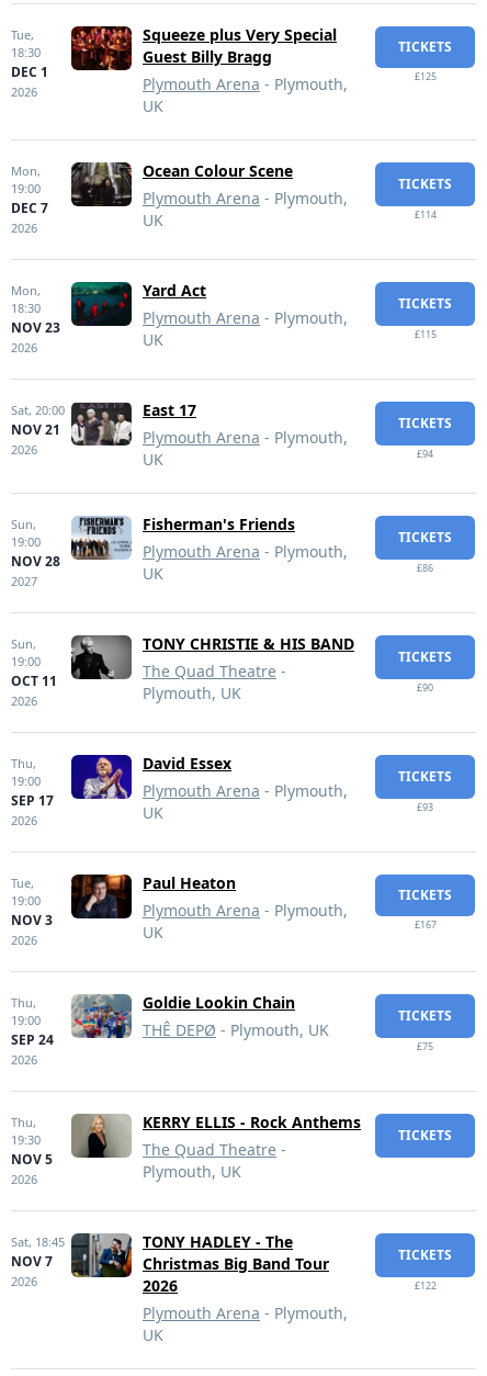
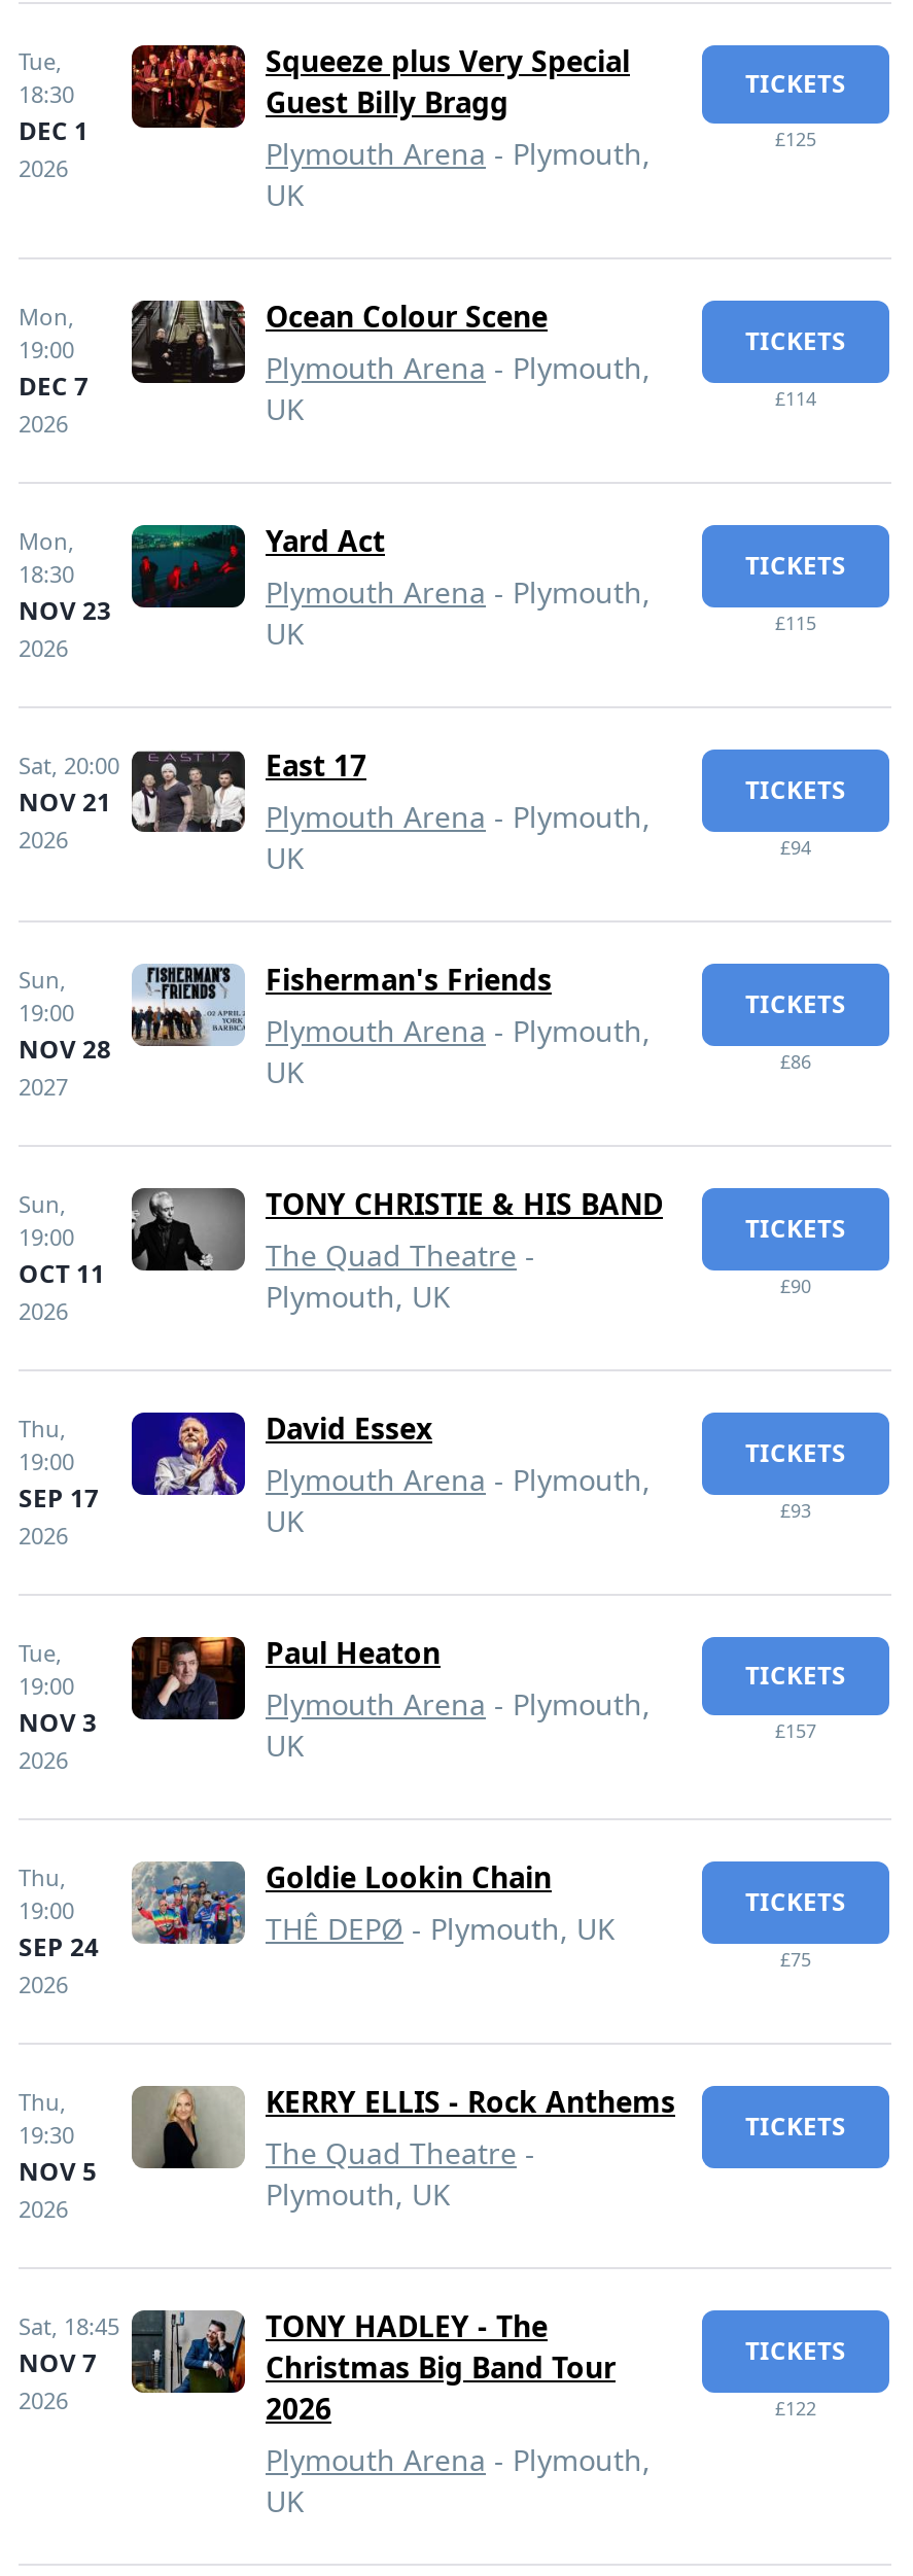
- £167
+ £157
